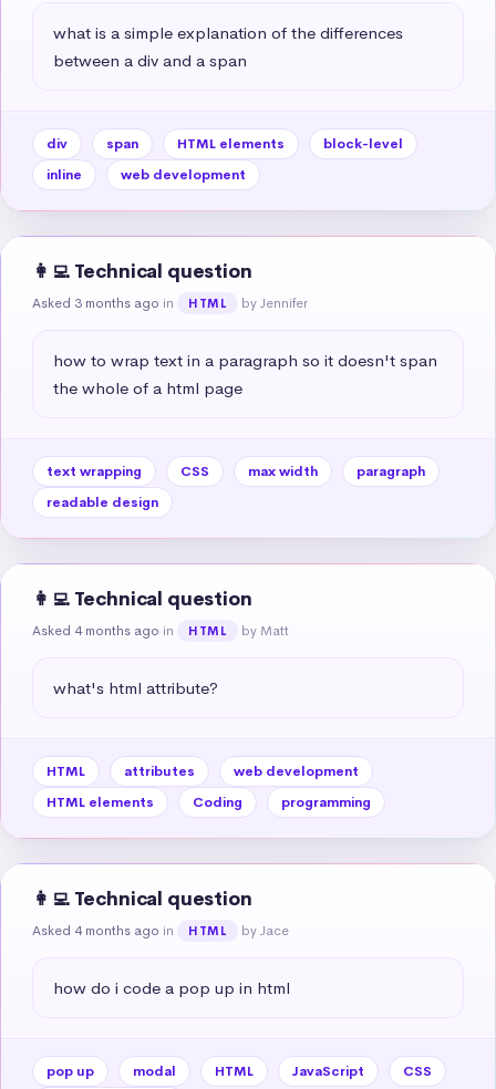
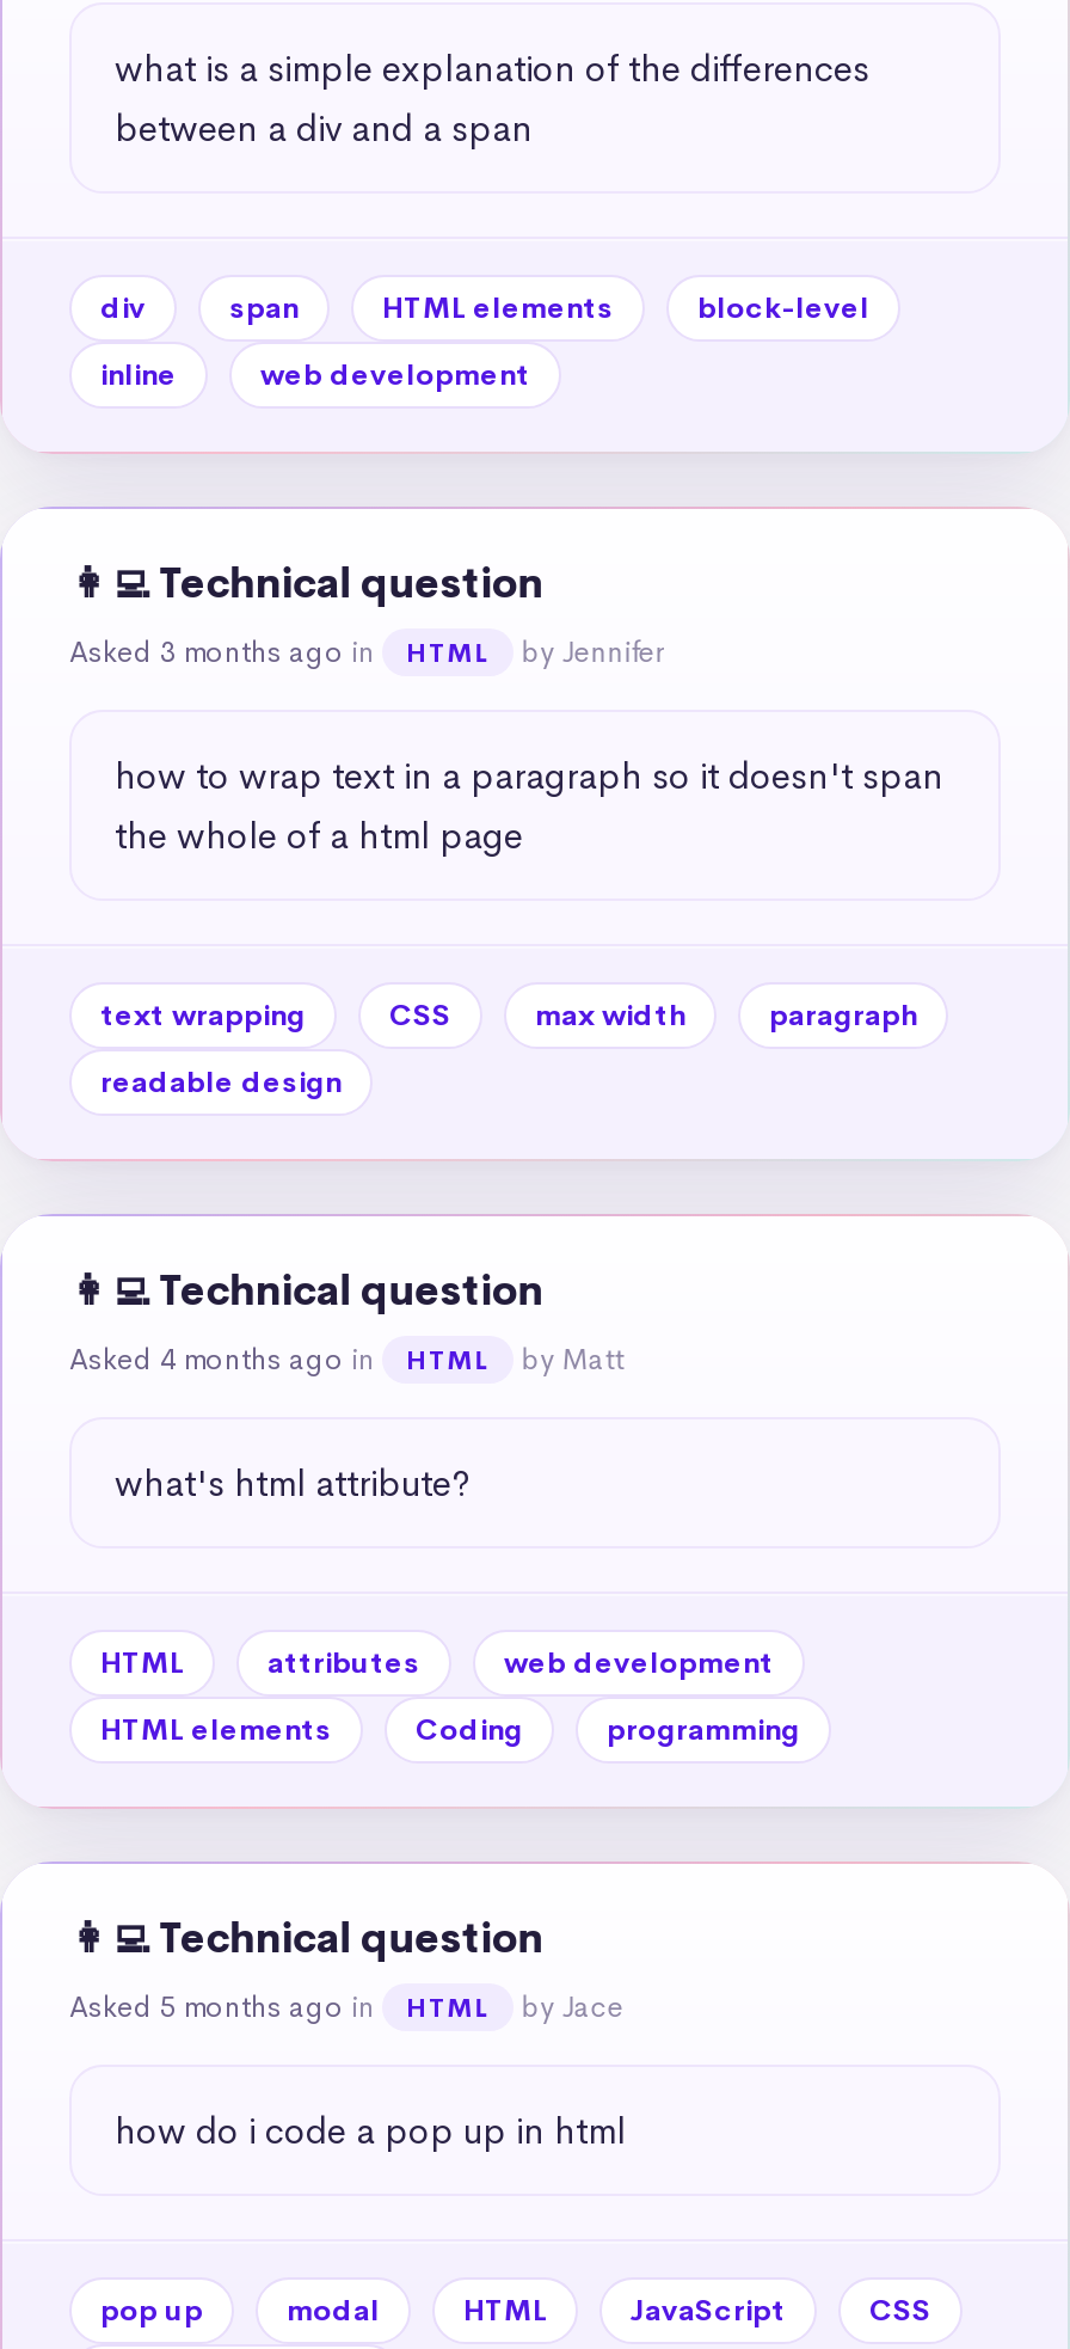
- Asked 4 months ago in
+ Asked 5 months ago in
